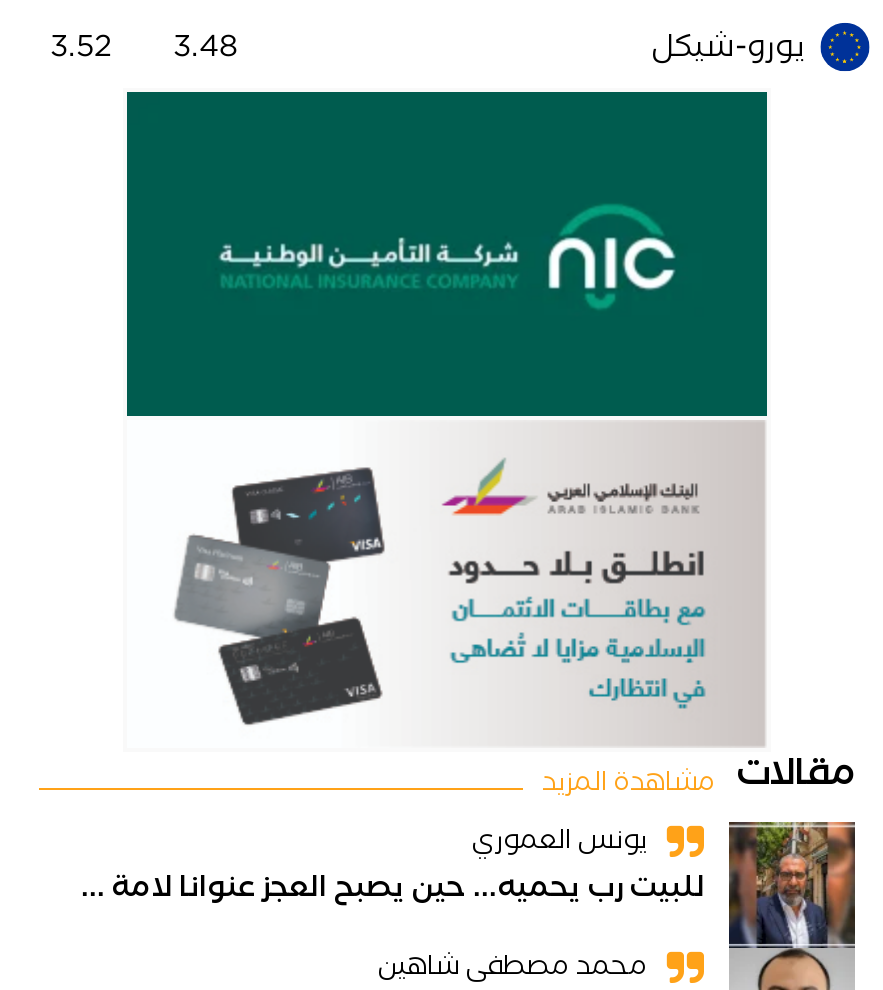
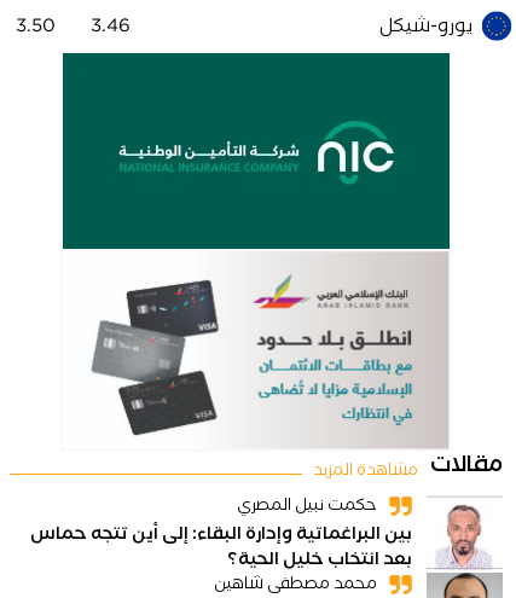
- 3.52
+ 3.50

- 3.48
+ 3.46

- [image]
- يونس العموري
- للبيت رب يحميه... حين يصبح العجز عنوانا لامة ...
+ [image]
+ حكمت نبيل المصري
+ بين البراغماتية وإدارة البقاء: إلى أين تتجه حماس
+ بعد انتخاب خليل الحية؟
